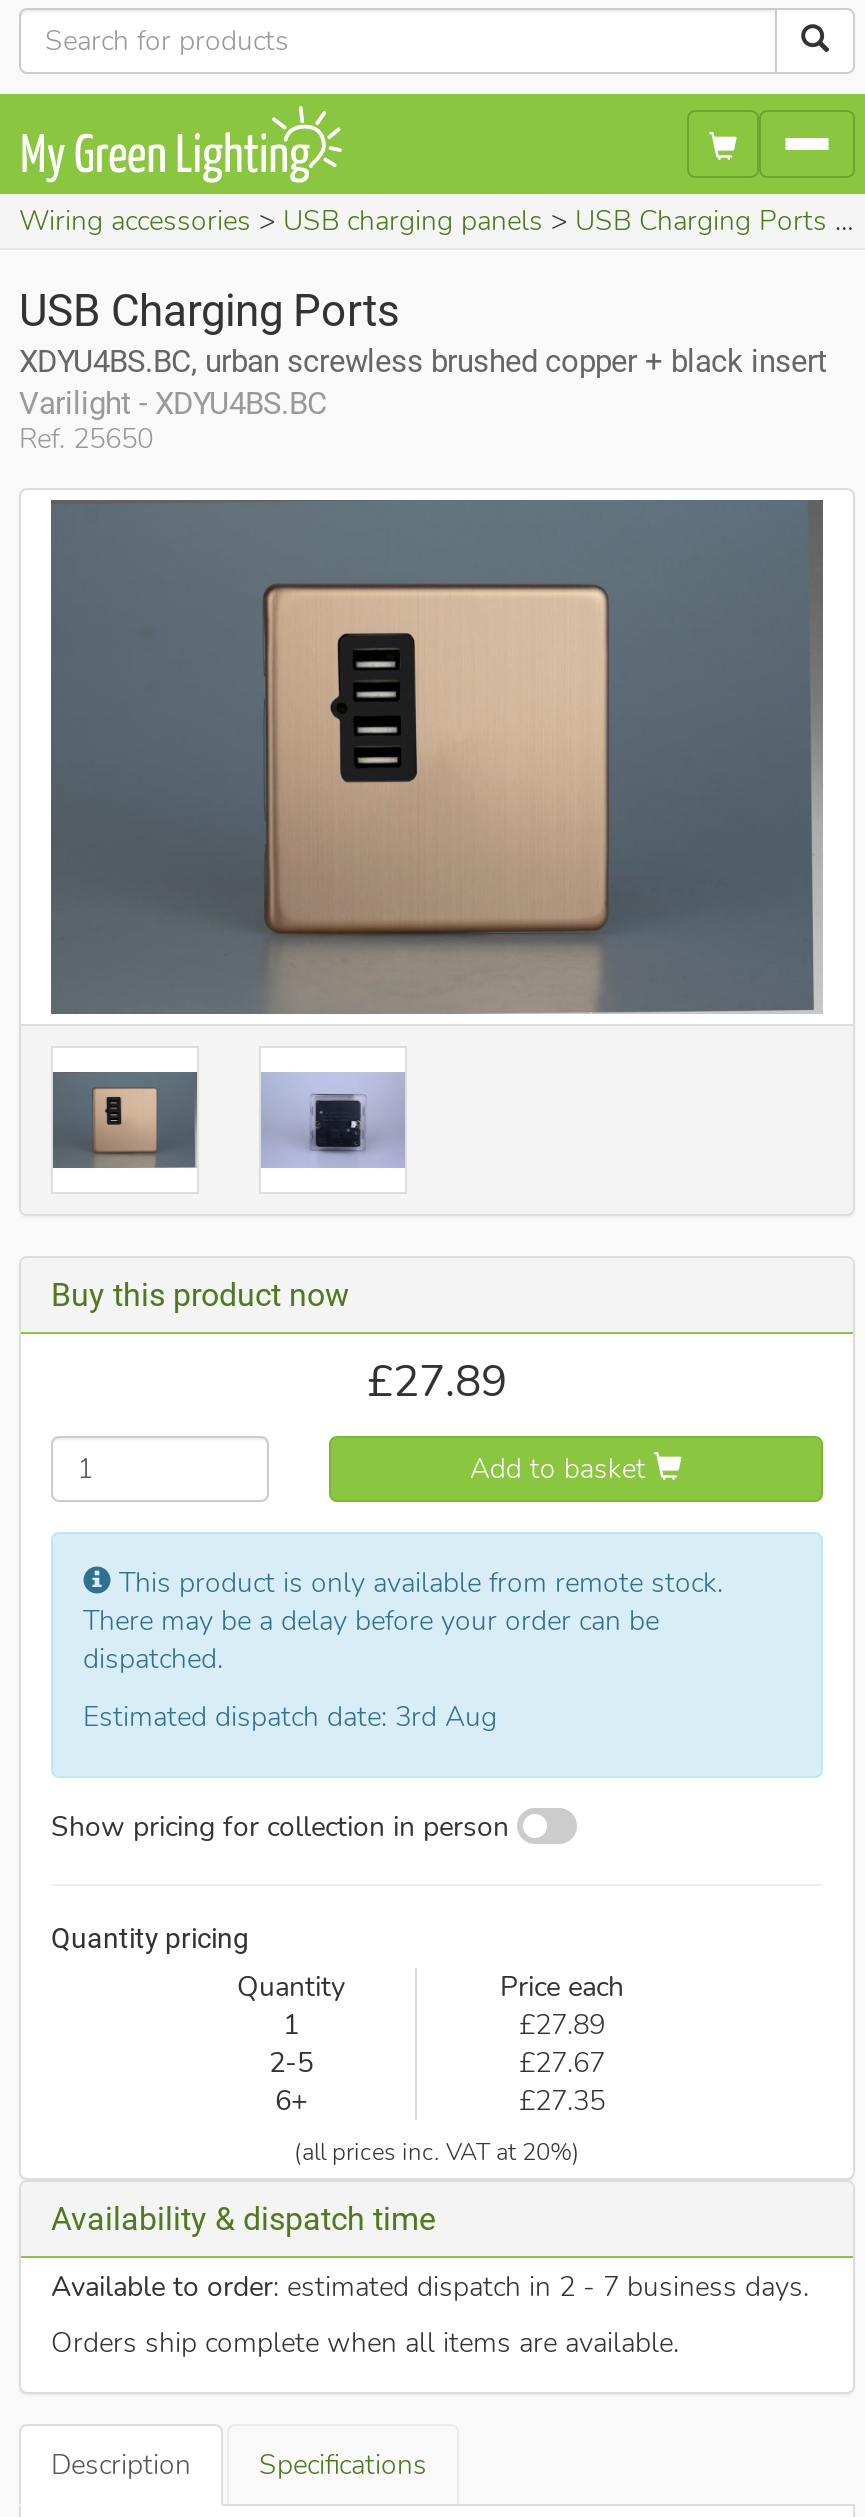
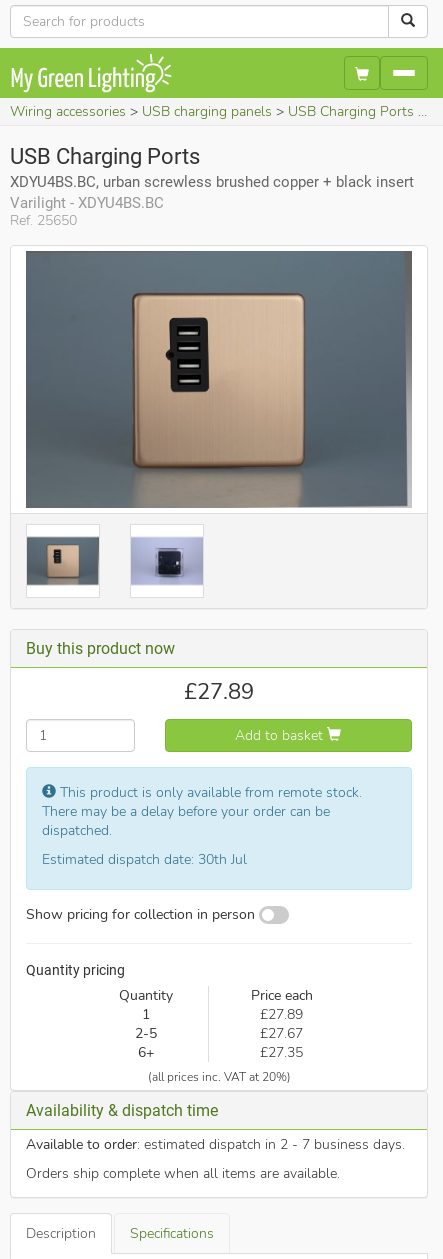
- Estimated dispatch date: 3rd Aug
+ Estimated dispatch date: 30th Jul
